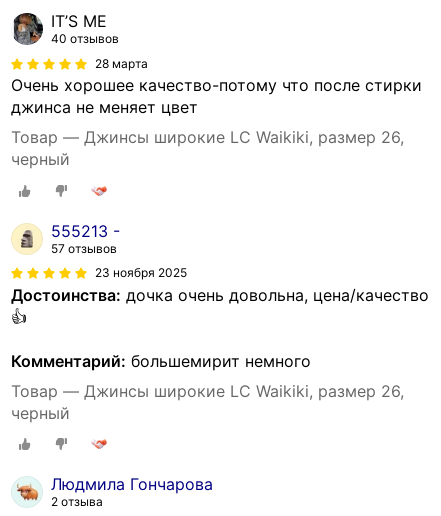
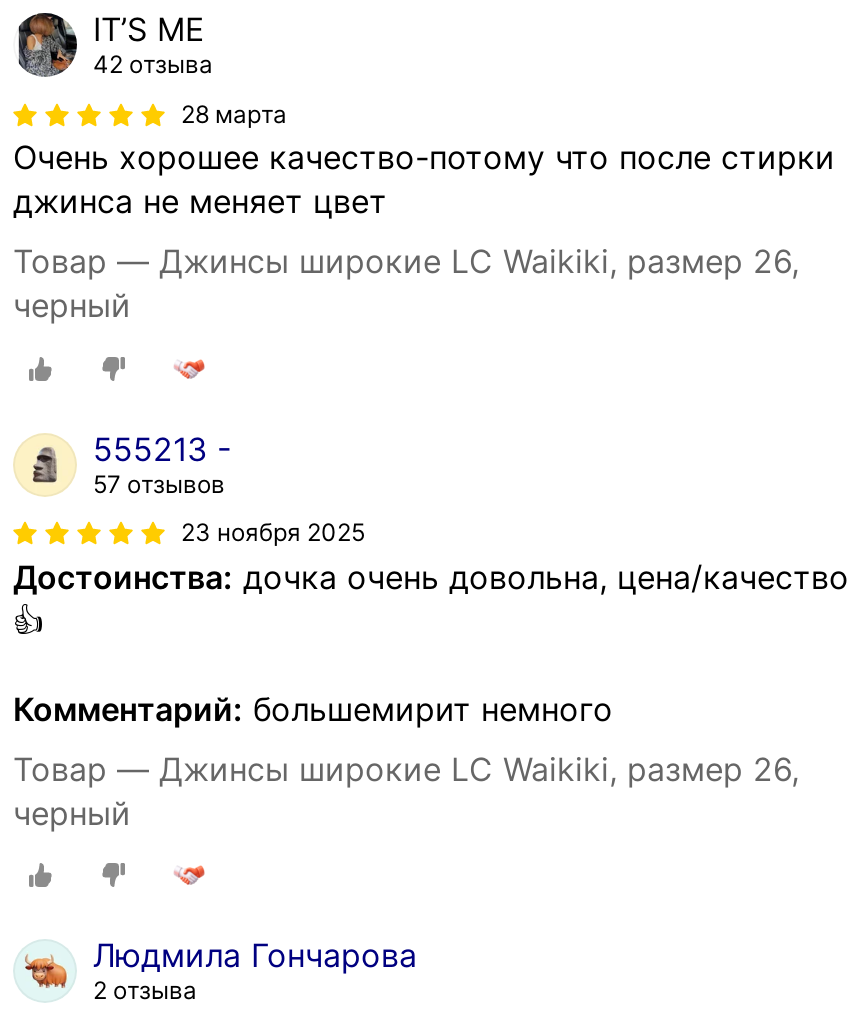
- 40 отзывов
+ 42 отзыва
